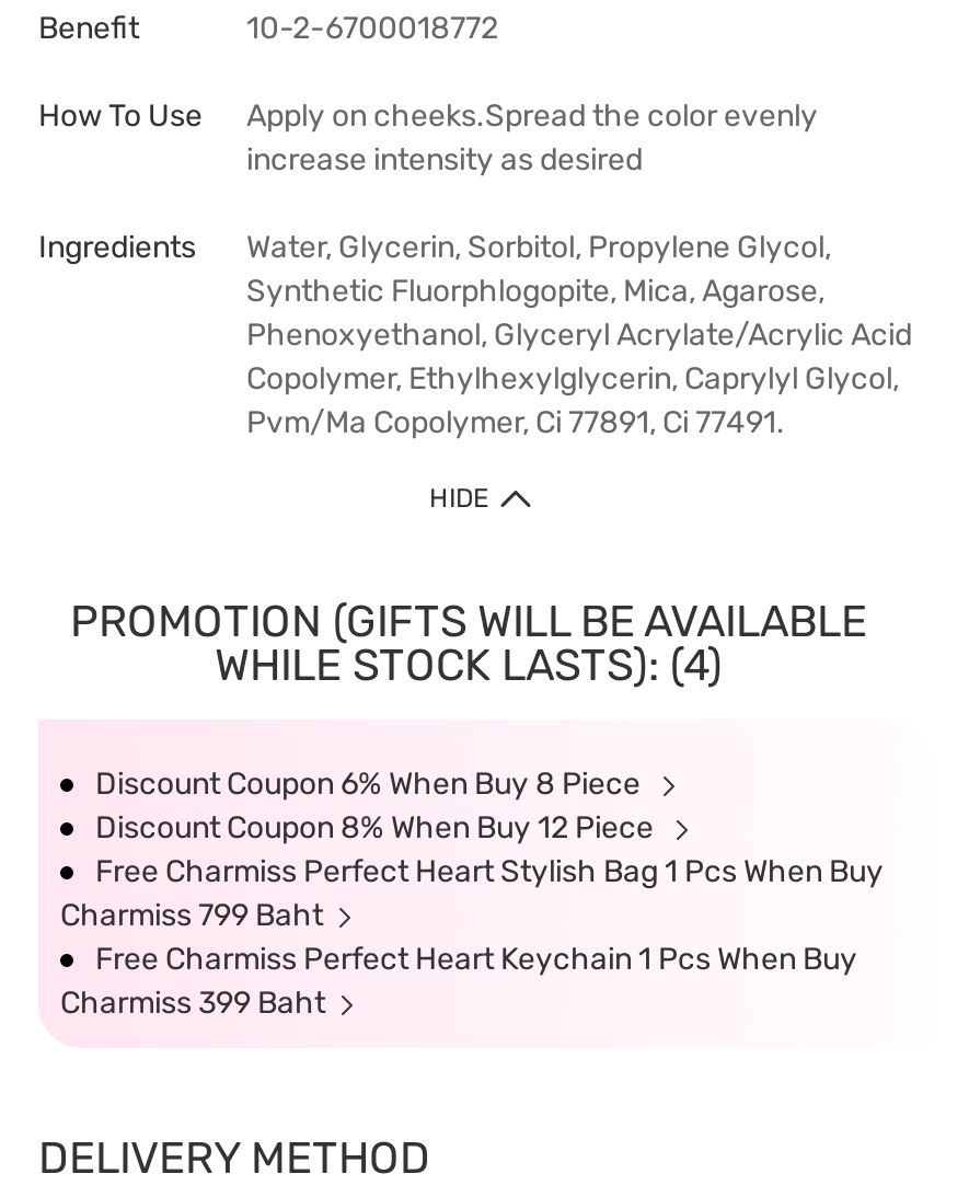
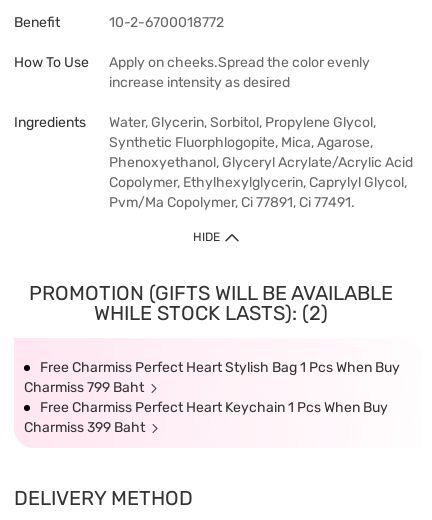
- WHILE STOCK LASTS): (4)
- Discount Coupon 6% When Buy 8 Piece
- Discount Coupon 8% When Buy 12 Piece
+ WHILE STOCK LASTS): (2)
